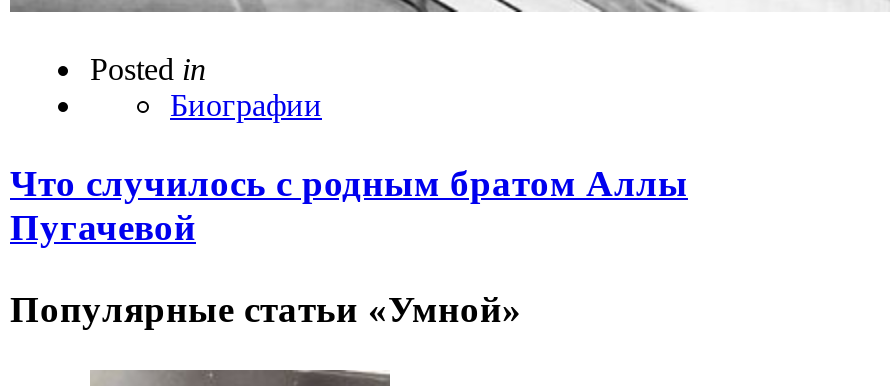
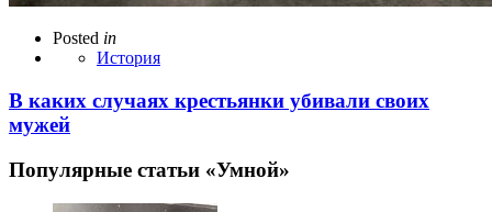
- Биографии
+ История

- Что случилось с родным братом Аллы
- Пугачевой
+ В каких случаях крестьянки убивали своих
+ мужей
